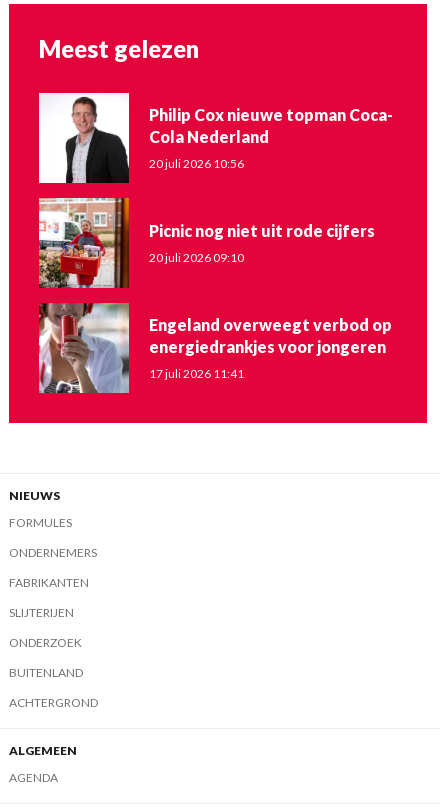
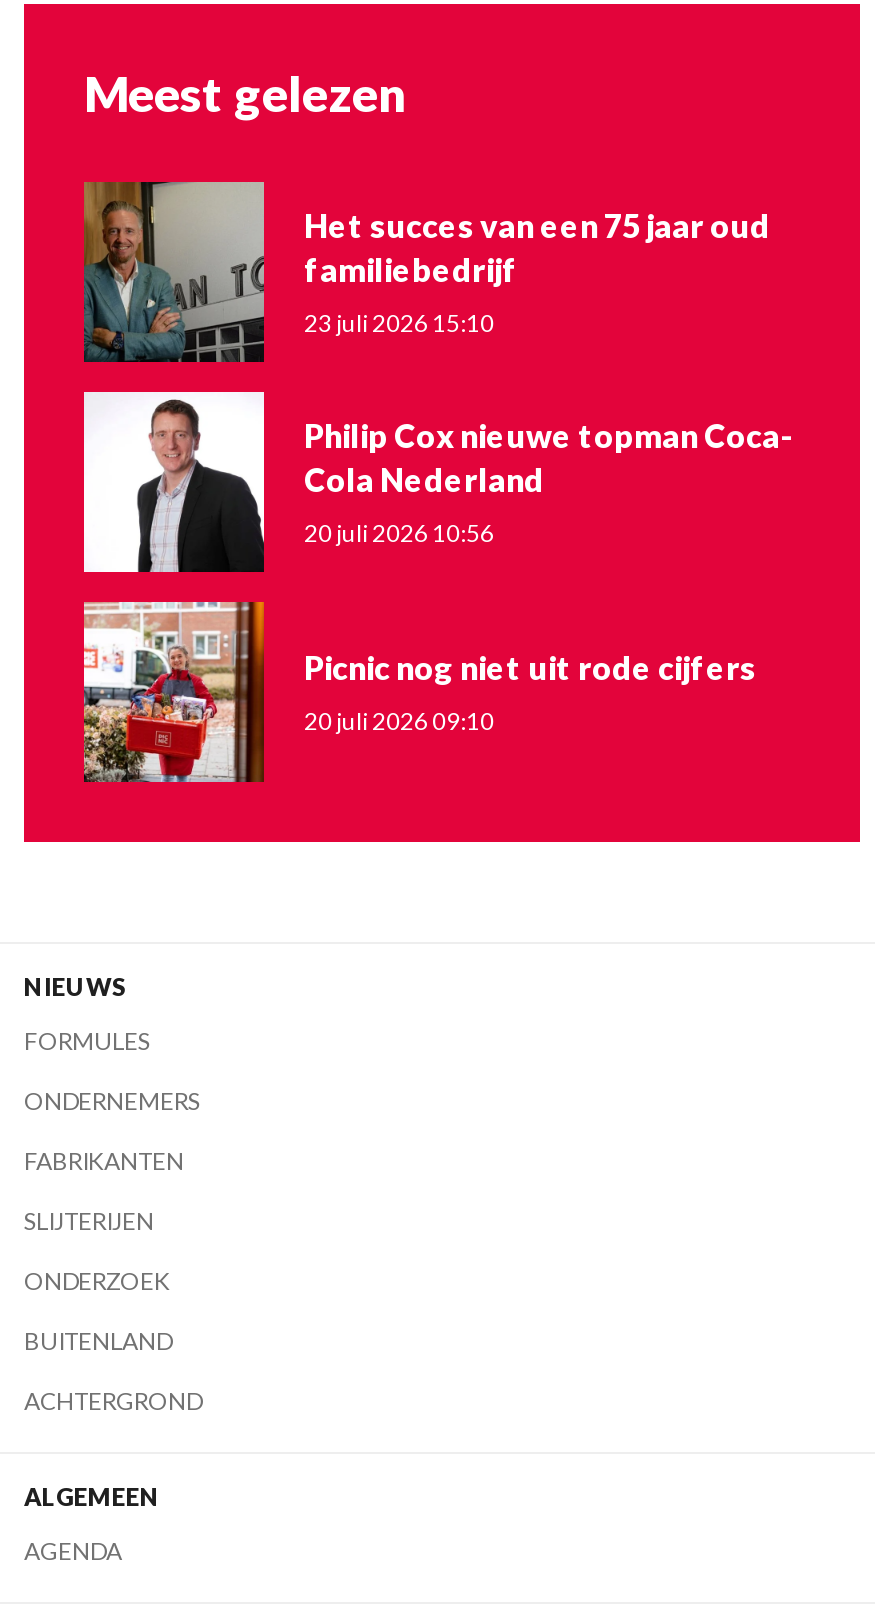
+ [image]
+ Het succes van een 75 jaar oud
+ familiebedrijf
+ 23 juli 2026 15:10

moved down: [image] | Philip Cox nieuwe topman Coca- | Cola Nederland | 20 juli 2026 10:56 | Picnic nog niet uit rode cijfers | 20 juli 2026 09:10

- [image]
- Engeland overweegt verbod op
- energiedrankjes voor jongeren
- 17 juli 2026 11:41
